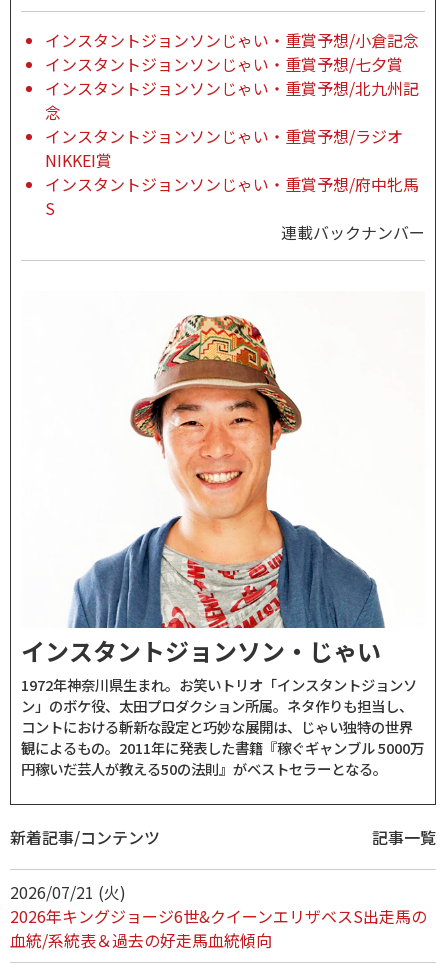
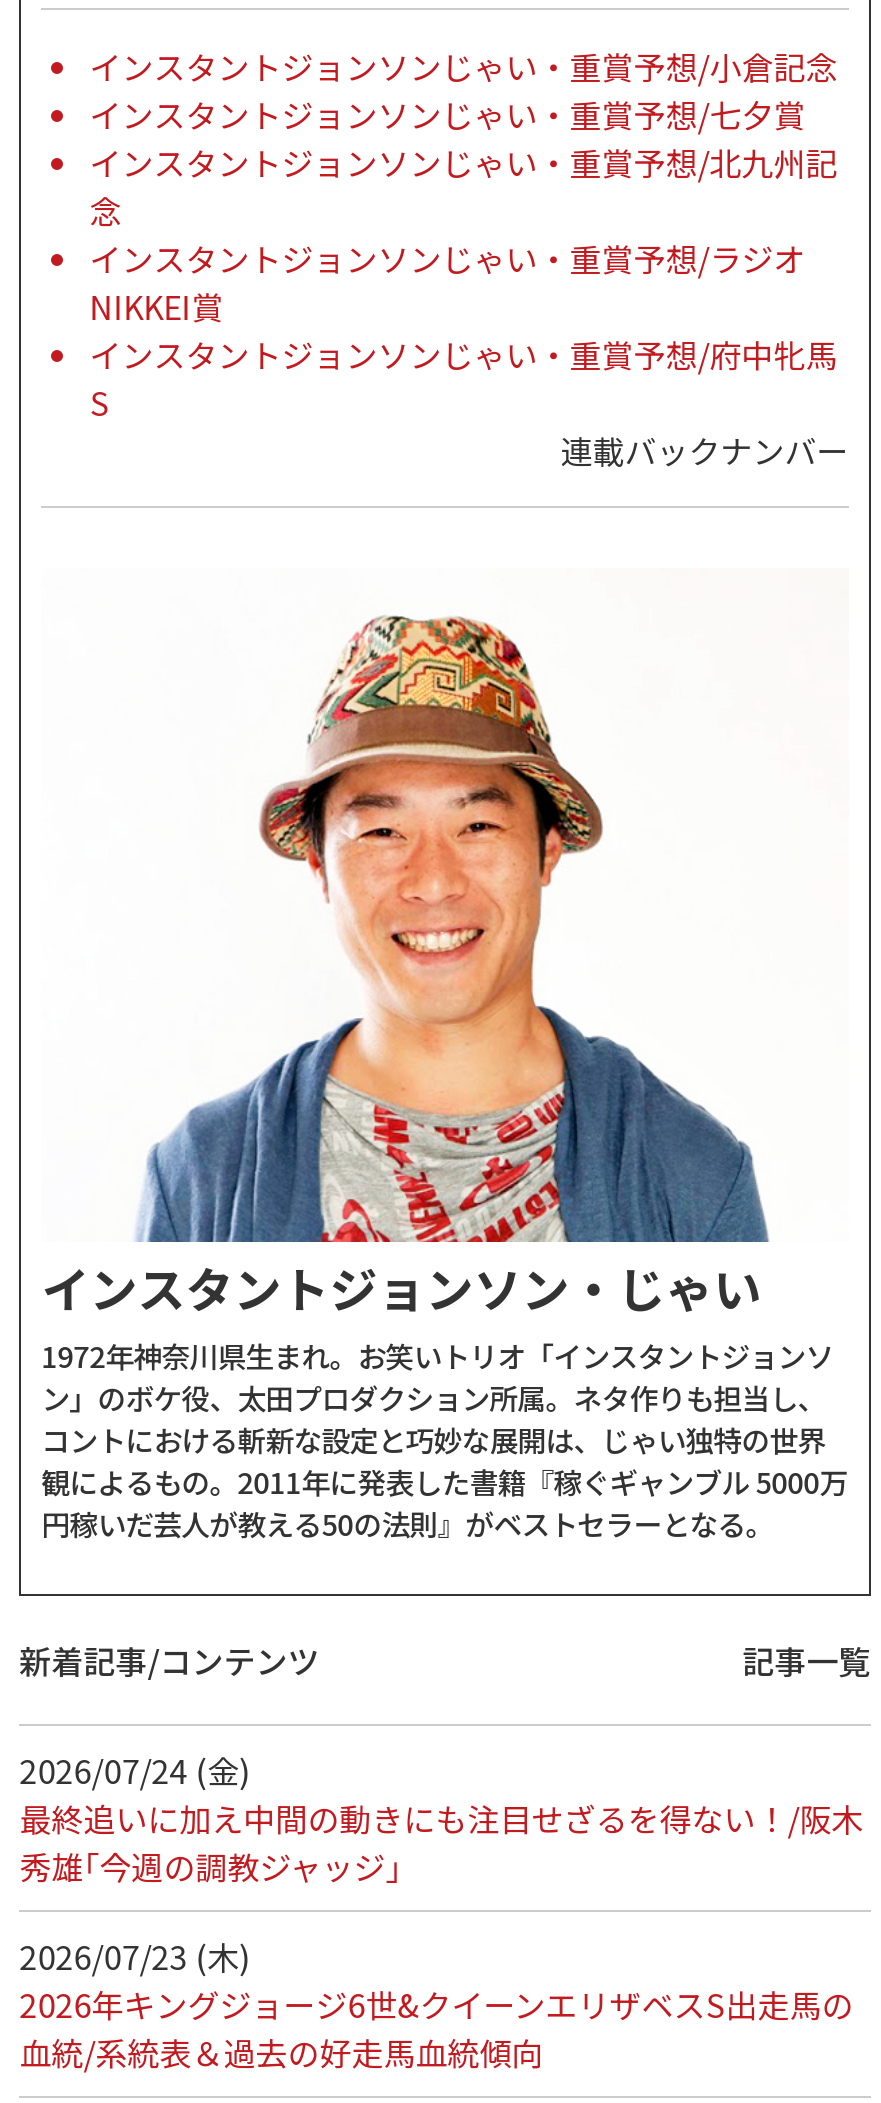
- 2026/07/21 (火)
+ 2026/07/24 (金)
+ 最終追いに加え中間の動きにも注目せざるを得ない！/阪木
+ 秀雄｢今週の調教ジャッジ｣
+ 2026/07/23 (木)
